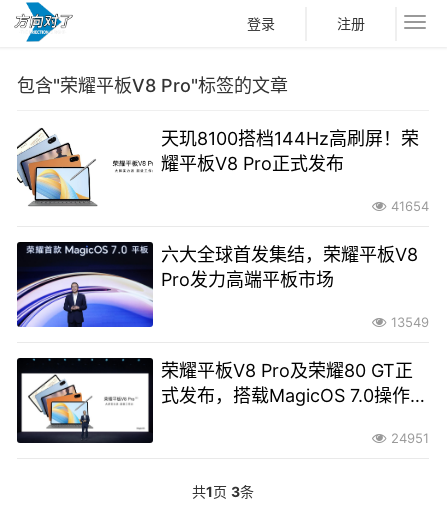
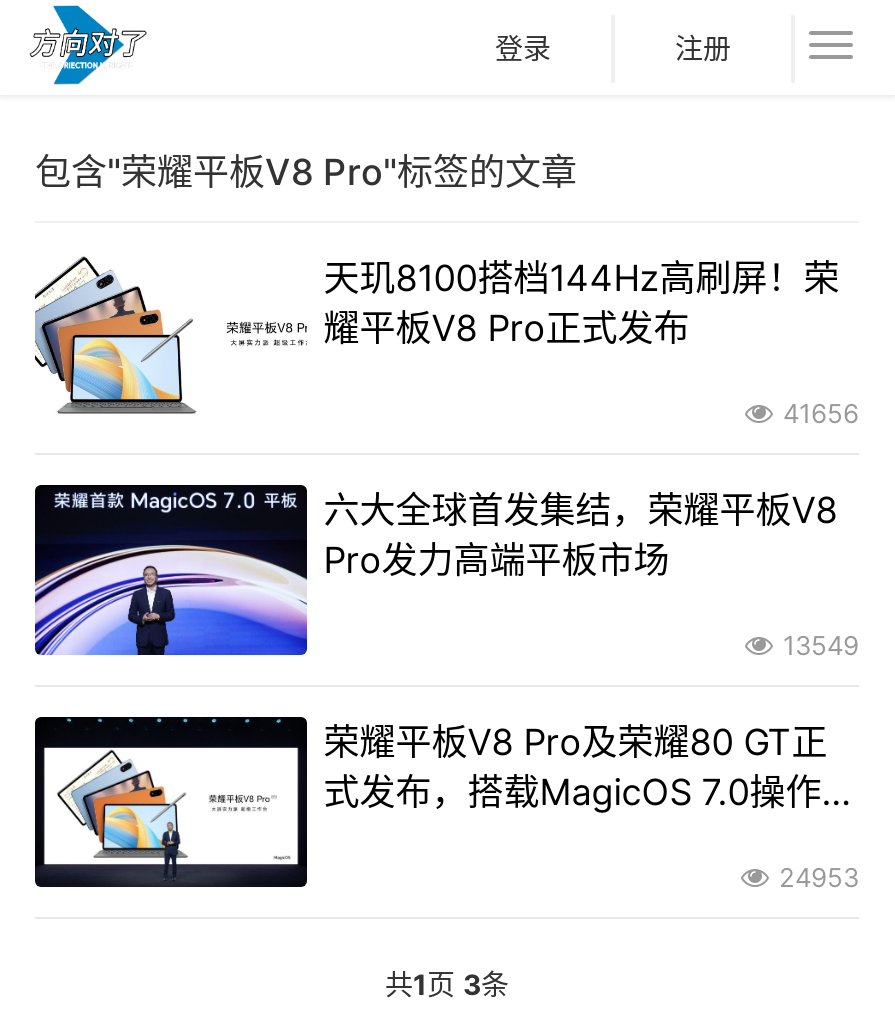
- 41654
+ 41656

- 24951
+ 24953
